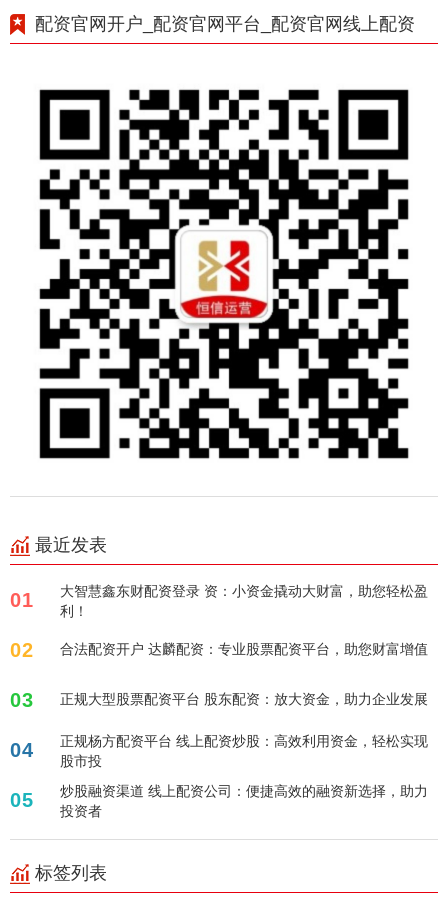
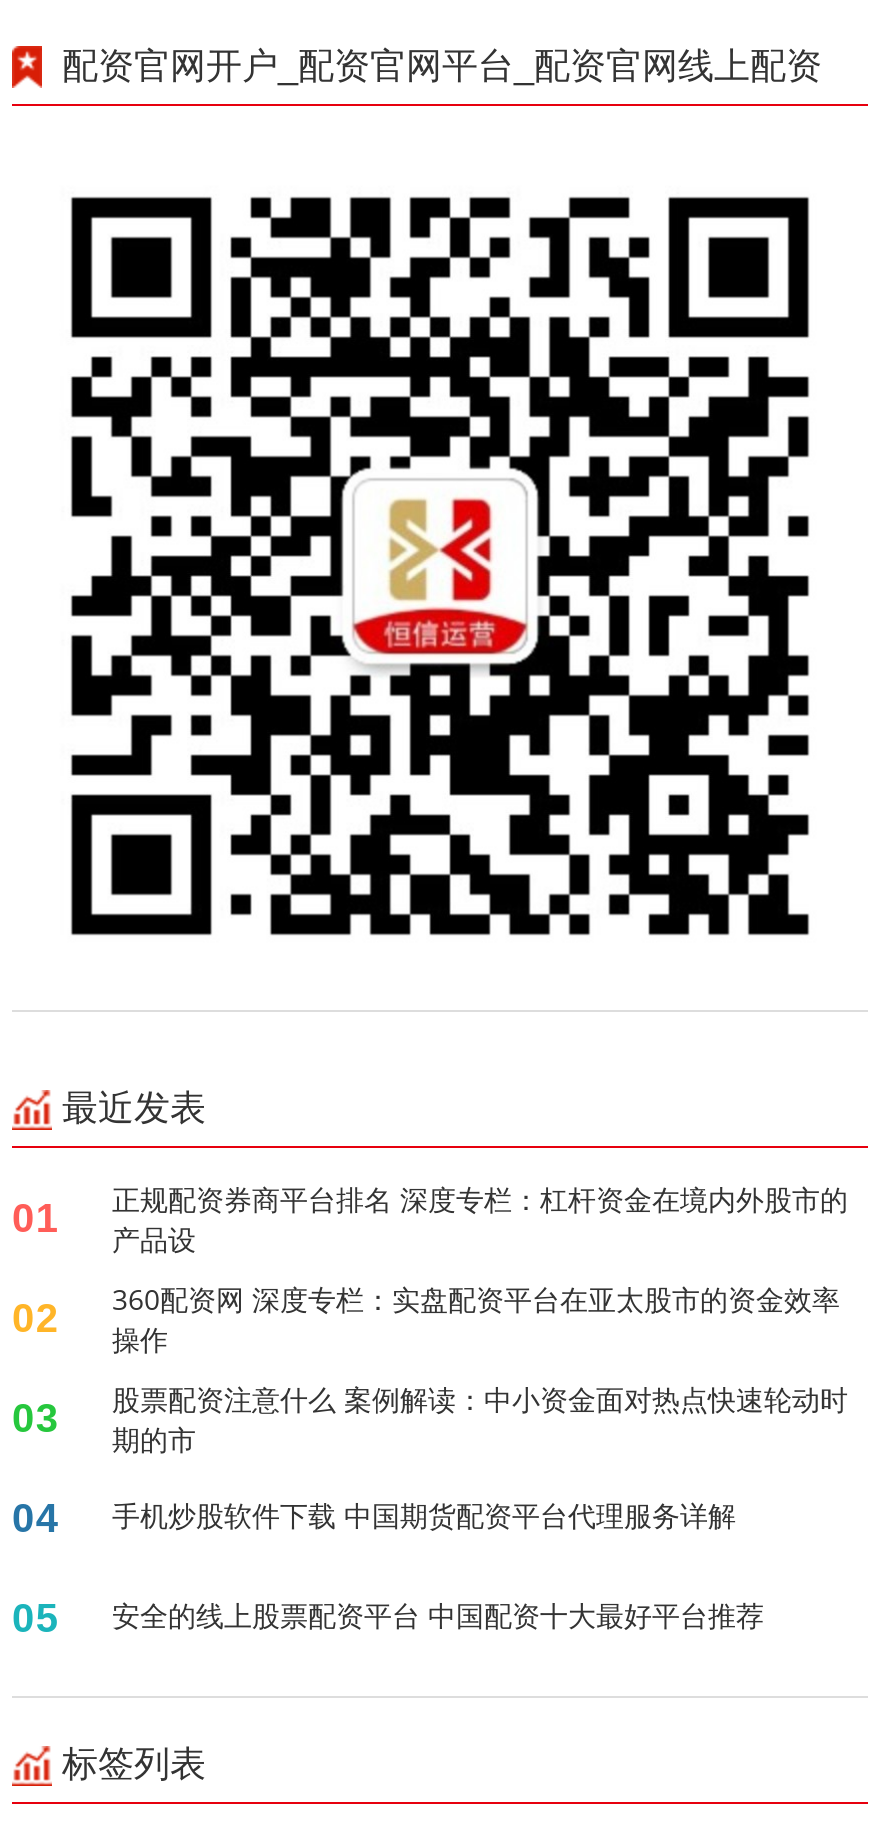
- 大智慧鑫东财配资登录 资：小资金撬动大财富，助您轻松盈
- 利！
+ 正规配资券商平台排名 深度专栏：杠杆资金在境内外股市的
+ 产品设

- 合法配资开户 达麟配资：专业股票配资平台，助您财富增值
+ 360配资网 深度专栏：实盘配资平台在亚太股市的资金效率
+ 操作

- 正规大型股票配资平台 股东配资：放大资金，助力企业发展
+ 股票配资注意什么 案例解读：中小资金面对热点快速轮动时
+ 期的市

- 正规杨方配资平台 线上配资炒股：高效利用资金，轻松实现
- 股市投
+ 手机炒股软件下载 中国期货配资平台代理服务详解

- 炒股融资渠道 线上配资公司：便捷高效的融资新选择，助力
- 投资者
+ 安全的线上股票配资平台 中国配资十大最好平台推荐
